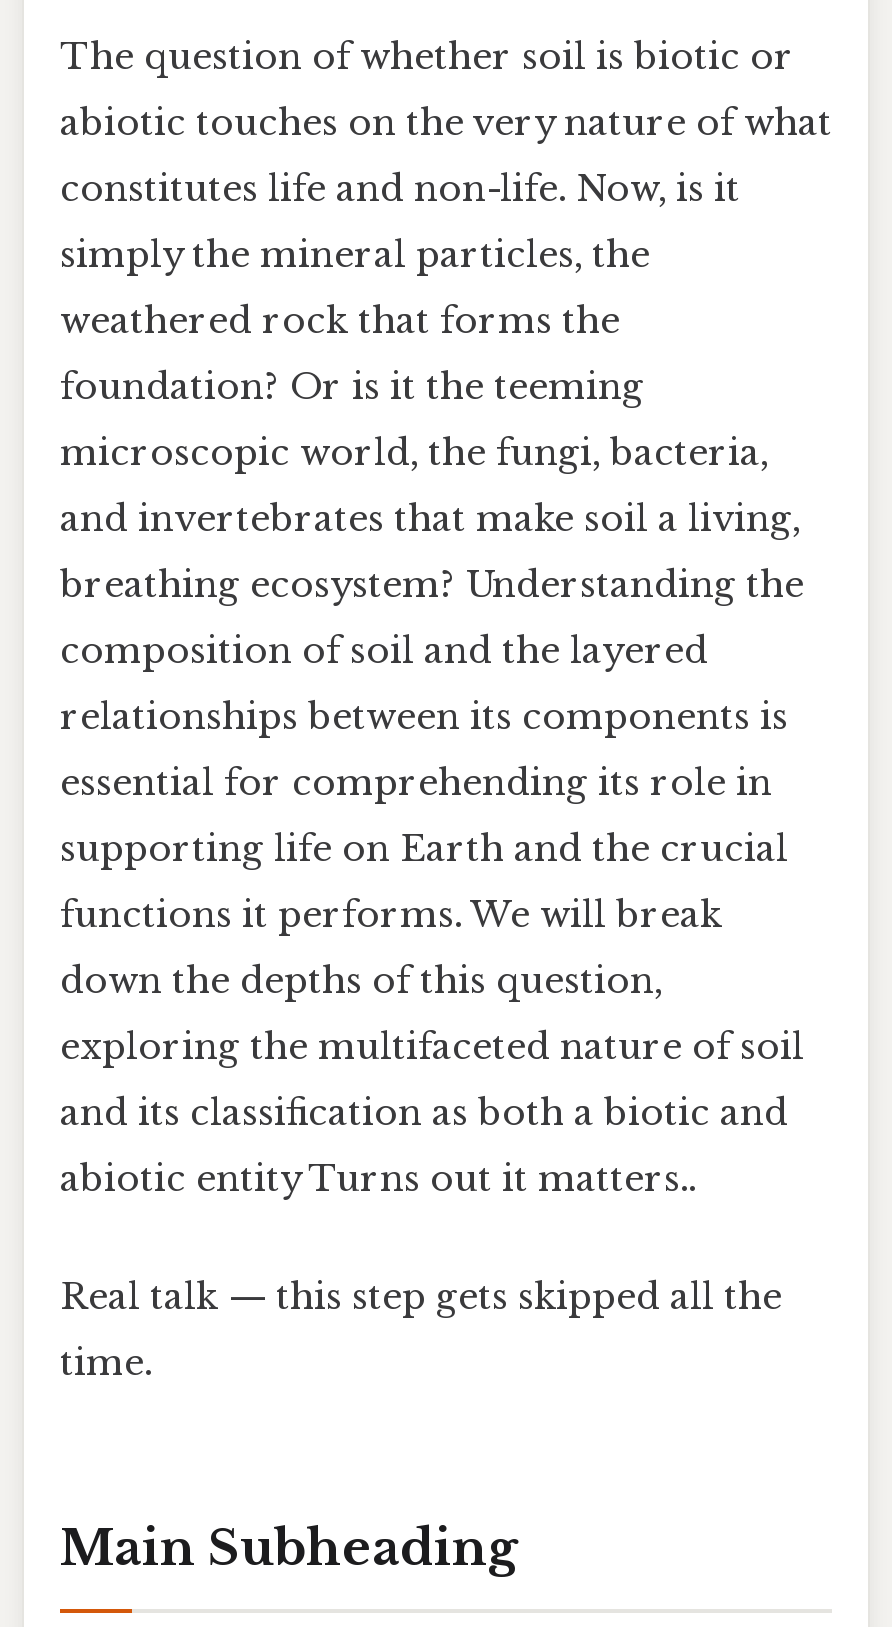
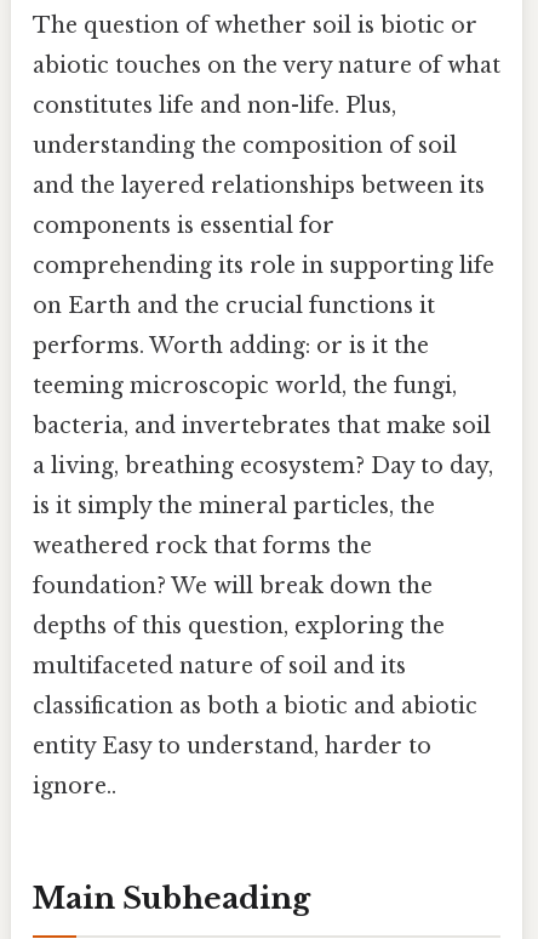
- constitutes life and non-life. Now, is it
- simply the mineral particles, the
+ constitutes life and non-life. Plus,
+ understanding the composition of soil
+ and the layered relationships between its
+ components is essential for
+ comprehending its role in supporting life
+ on Earth and the crucial functions it
+ performs. Worth adding: or is it the
+ teeming microscopic world, the fungi,
+ bacteria, and invertebrates that make soil
+ a living, breathing ecosystem? Day to day,
+ is it simply the mineral particles, the

moved down: weathered rock that forms the

- foundation? Or is it the teeming
- microscopic world, the fungi, bacteria,
- and invertebrates that make soil a living,
- breathing ecosystem? Understanding the
- composition of soil and the layered
- relationships between its components is
- essential for comprehending its role in
- supporting life on Earth and the crucial
- functions it performs. We will break
- down the depths of this question,
- exploring the multifaceted nature of soil
- and its classification as both a biotic and
- abiotic entity Turns out it matters..
- Real talk — this step gets skipped all the
- time.
+ foundation? We will break down the
+ depths of this question, exploring the
+ multifaceted nature of soil and its
+ classification as both a biotic and abiotic
+ entity Easy to understand, harder to
+ ignore..
